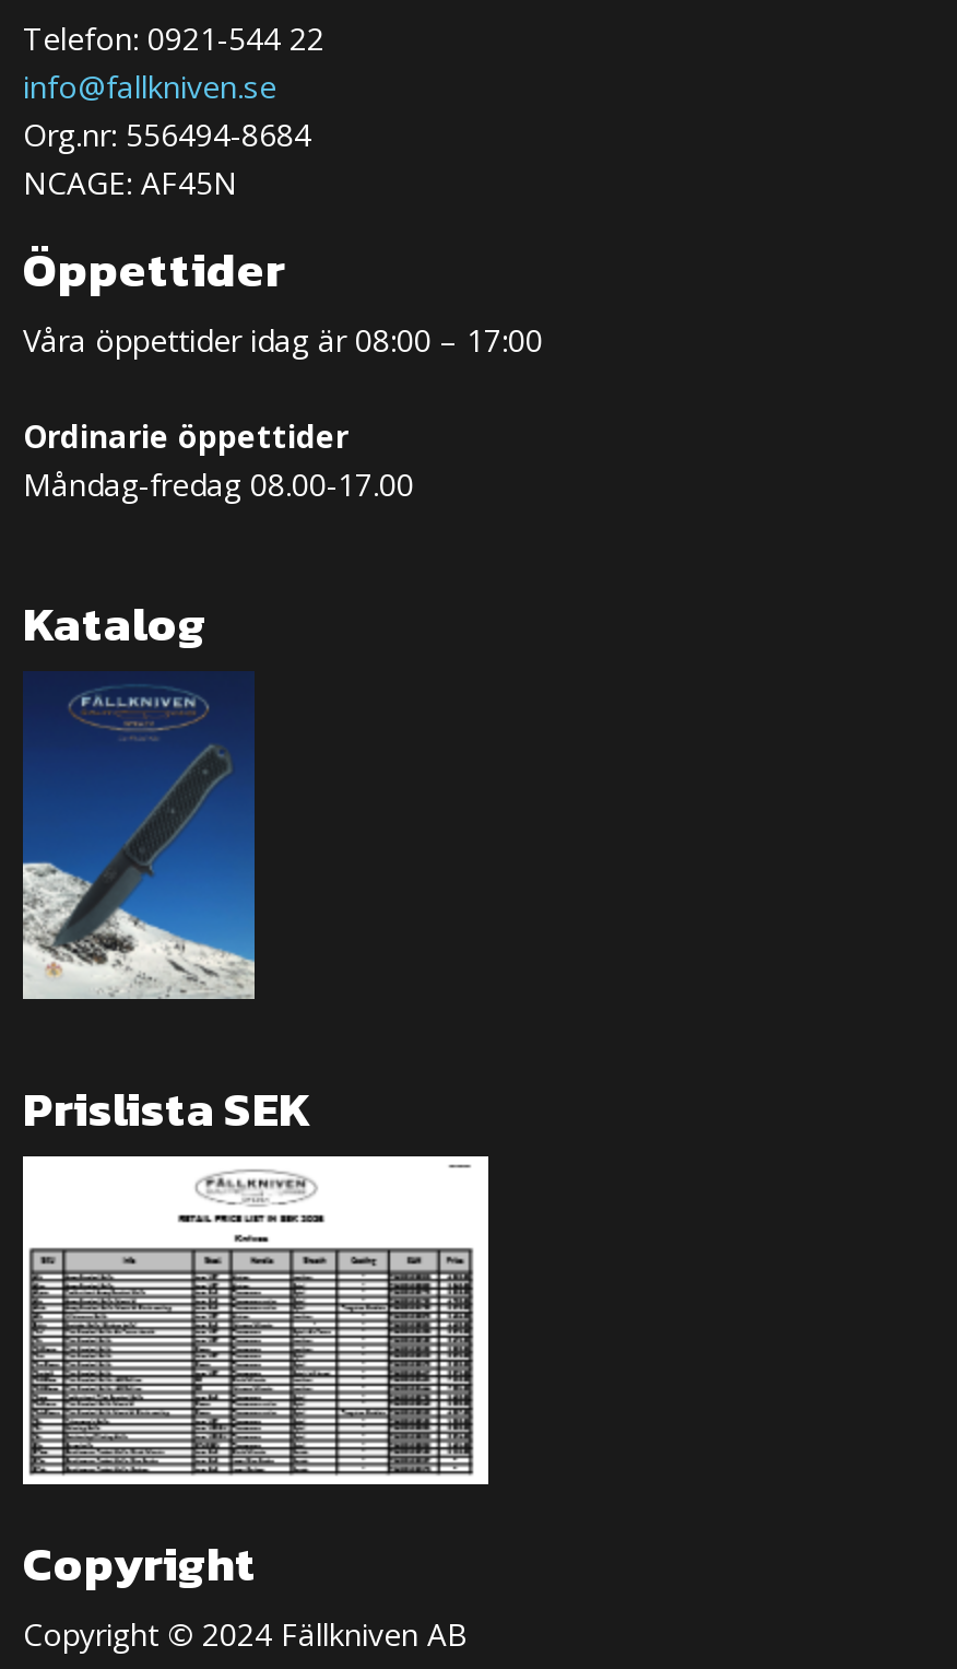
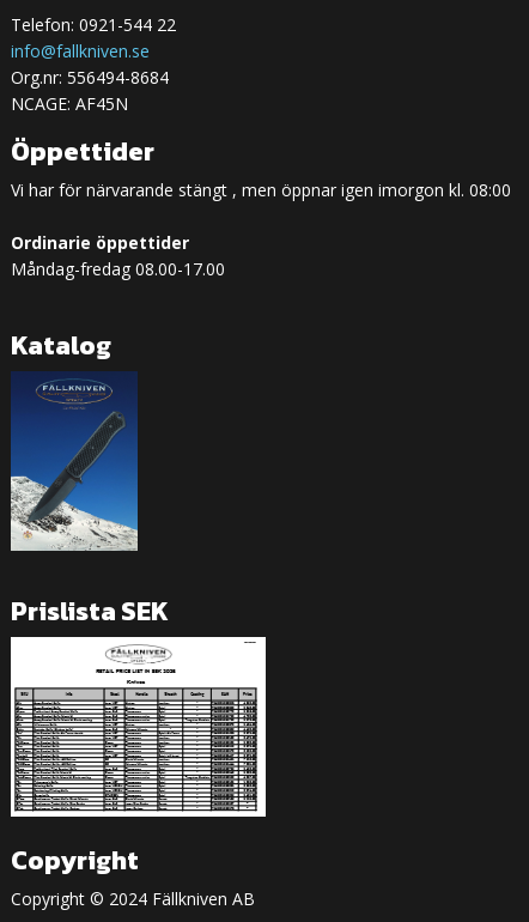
- Våra öppettider idag är 08:00 – 17:00
+ Vi har för närvarande stängt , men öppnar igen imorgon kl. 08:00
